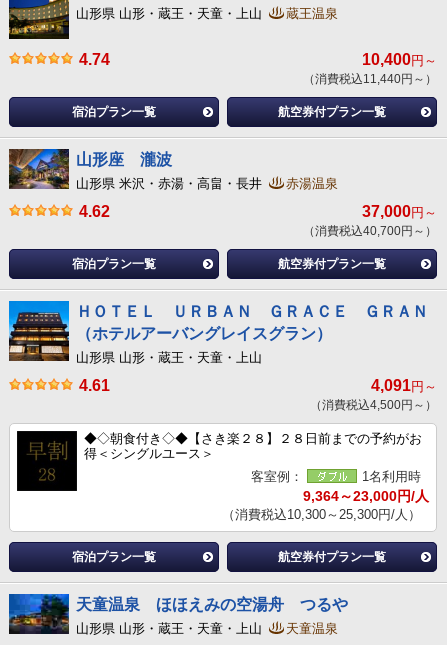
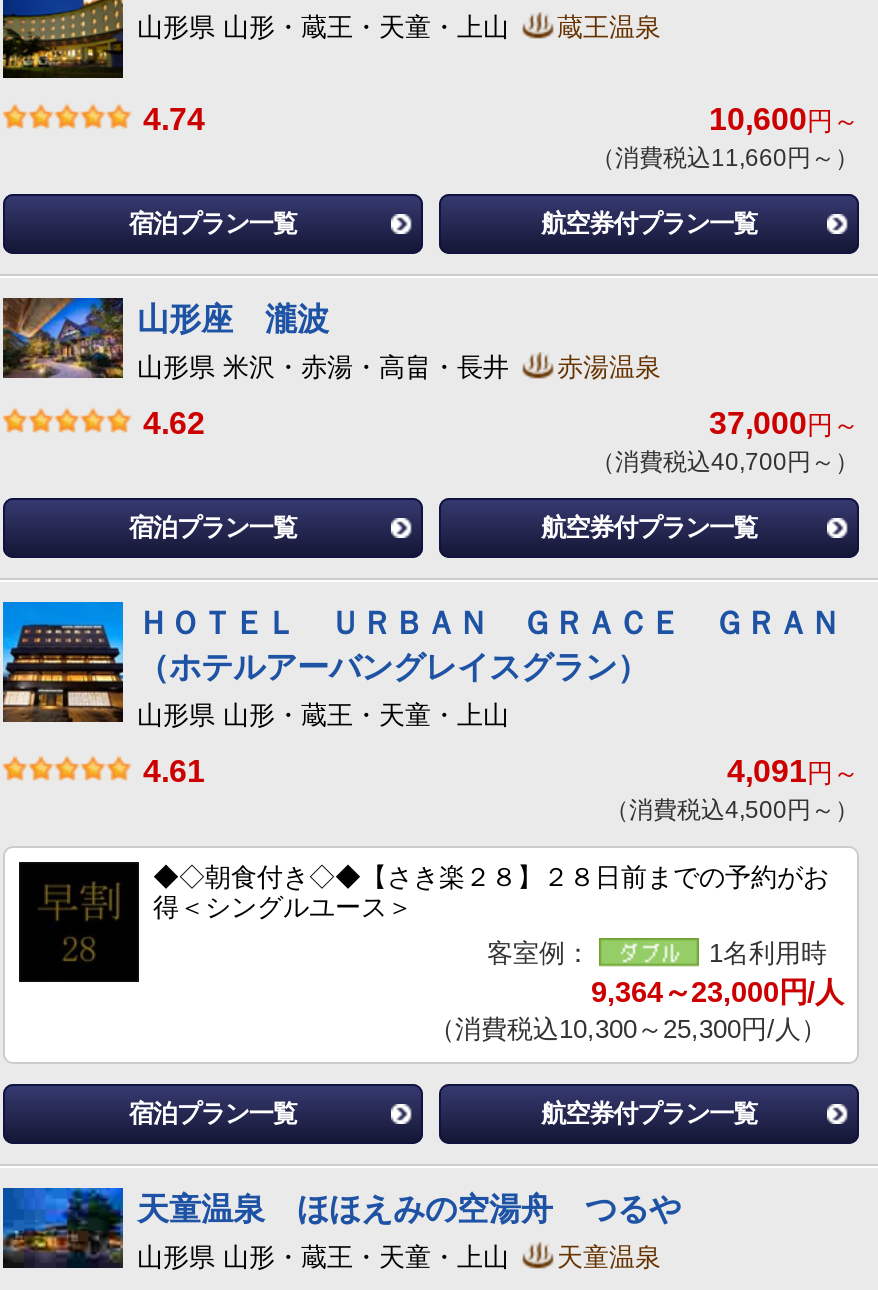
- 10,400円～
+ 10,600円～

- （消費税込11,440円～）
+ （消費税込11,660円～）
